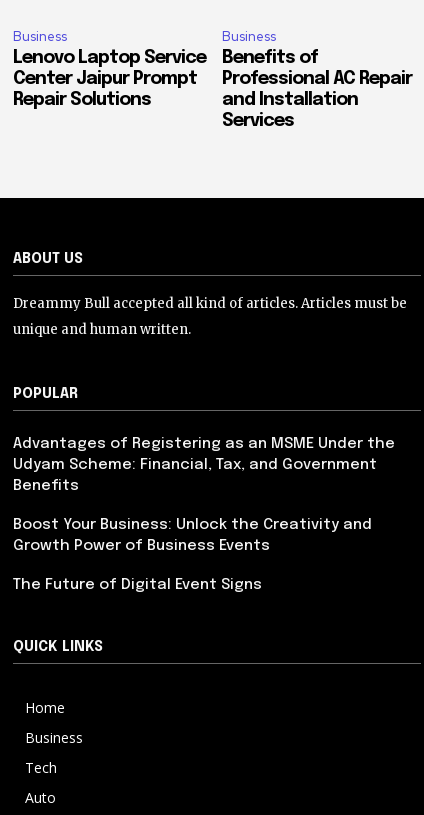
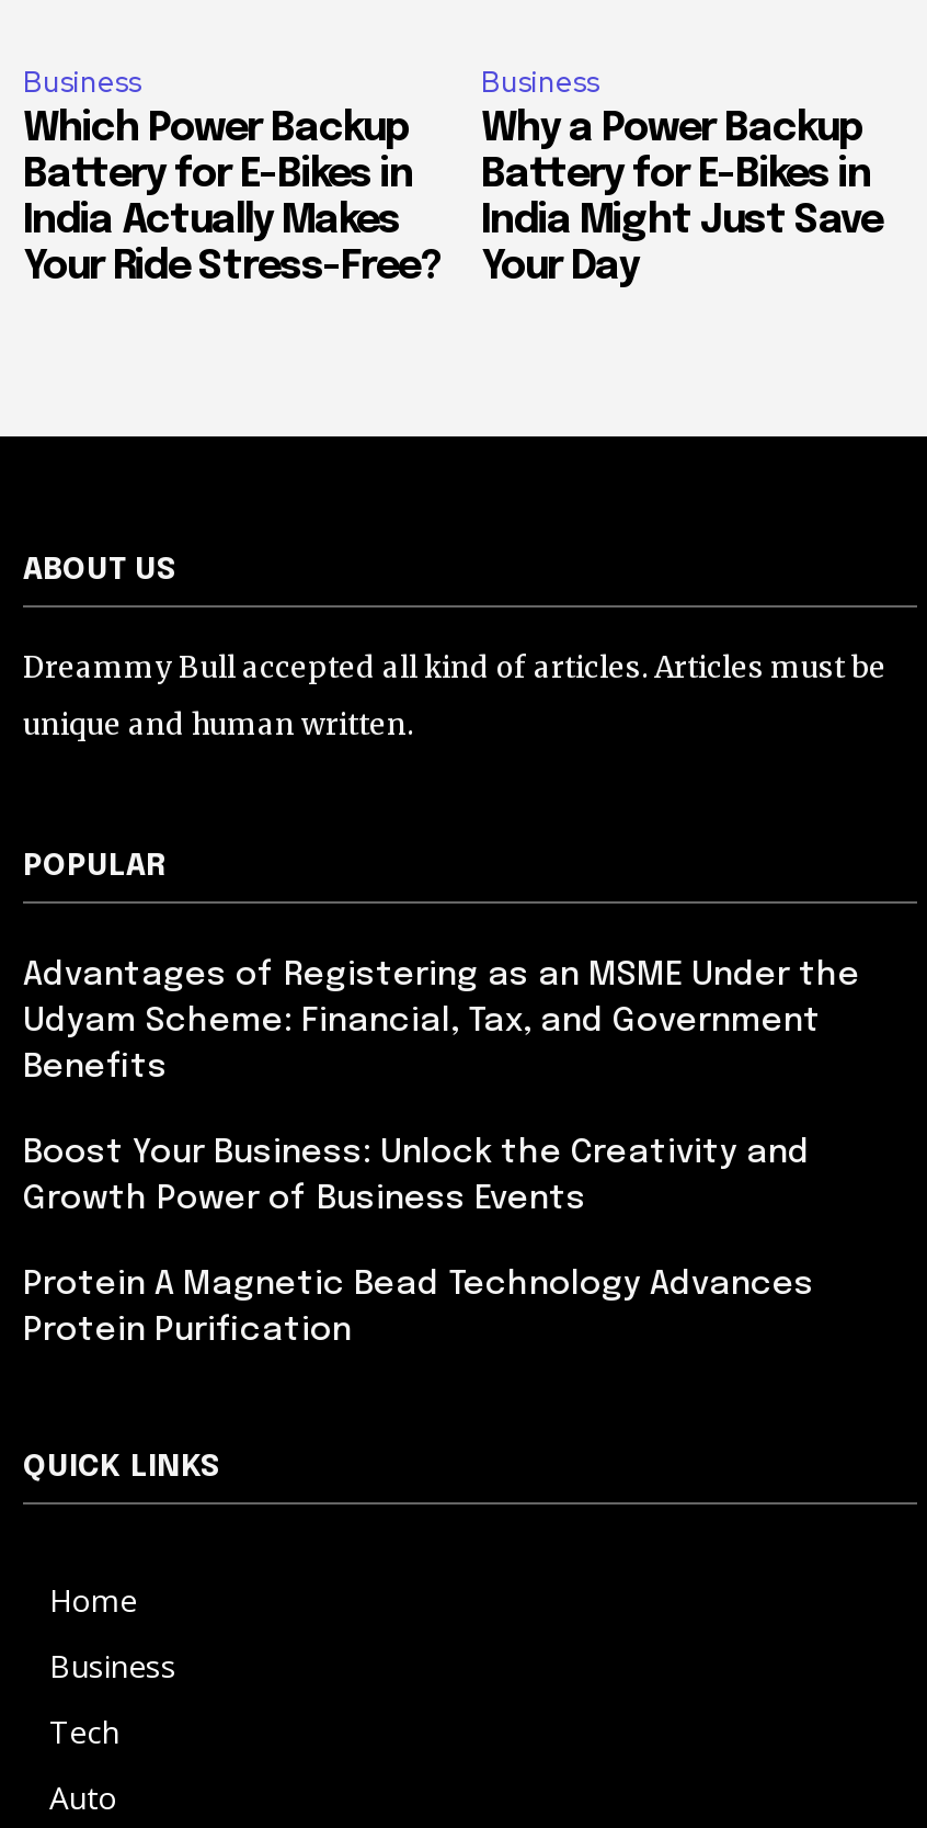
- Lenovo Laptop Service
- Center Jaipur Prompt
- Repair Solutions
+ Which Power Backup
+ Battery for E-Bikes in
+ India Actually Makes
+ Your Ride Stress-Free?

- Benefits of
- Professional AC Repair
- and Installation
- Services
+ Why a Power Backup
+ Battery for E-Bikes in
+ India Might Just Save
+ Your Day

- The Future of Digital Event Signs
+ Protein A Magnetic Bead Technology Advances
+ Protein Purification
